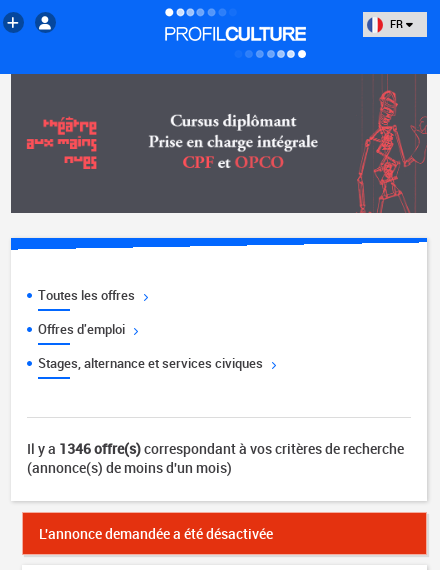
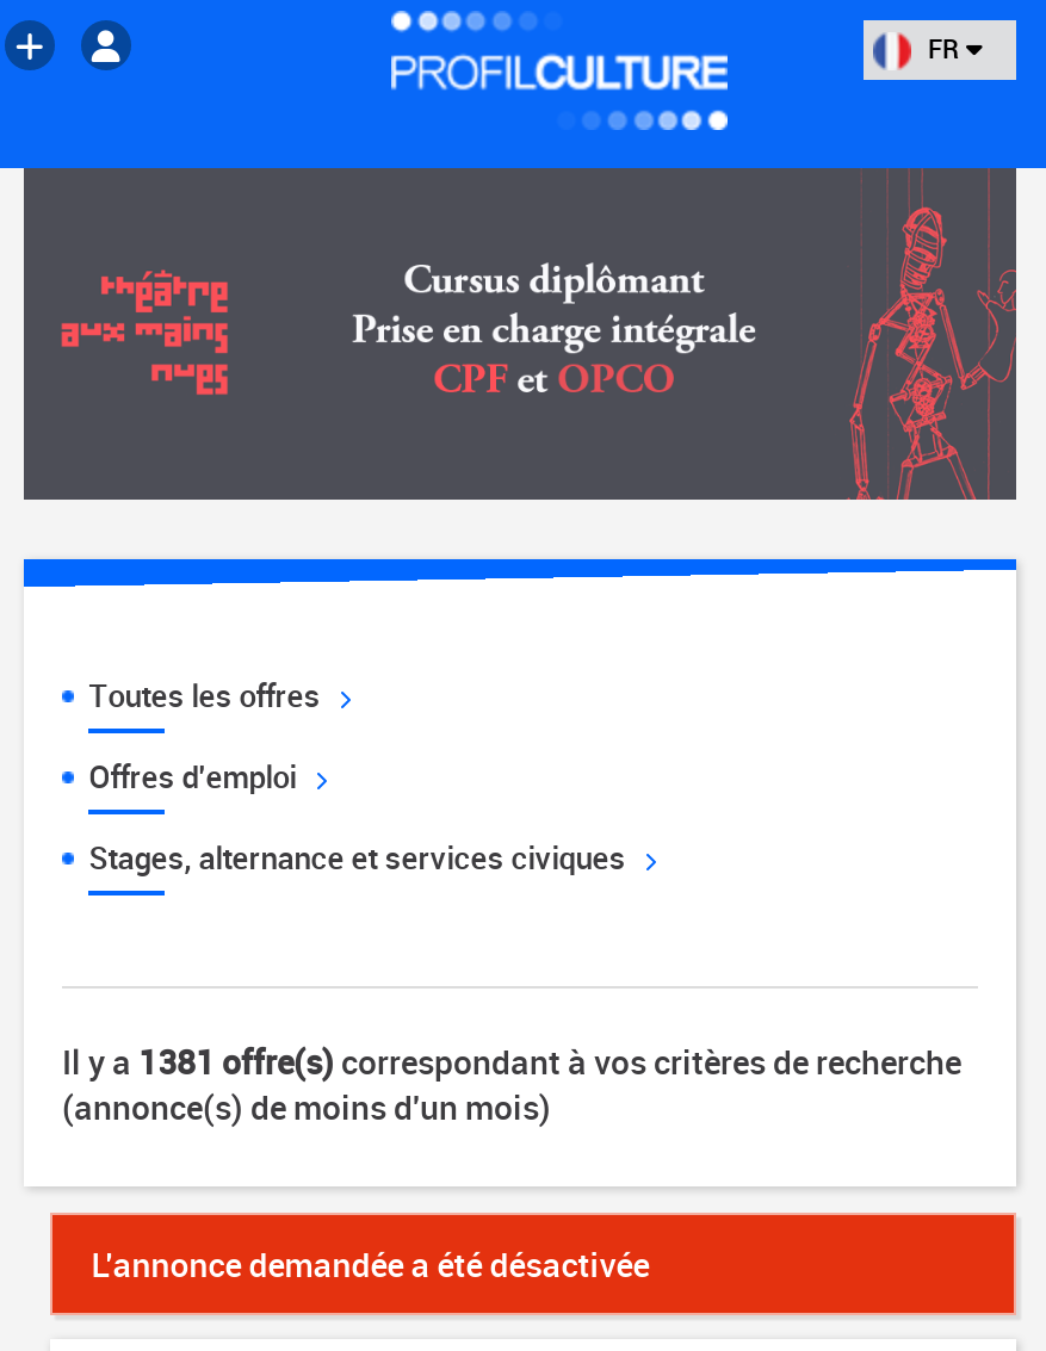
- Il y a 1346 offre(s) correspondant à vos critères de recherche
+ Il y a 1381 offre(s) correspondant à vos critères de recherche
